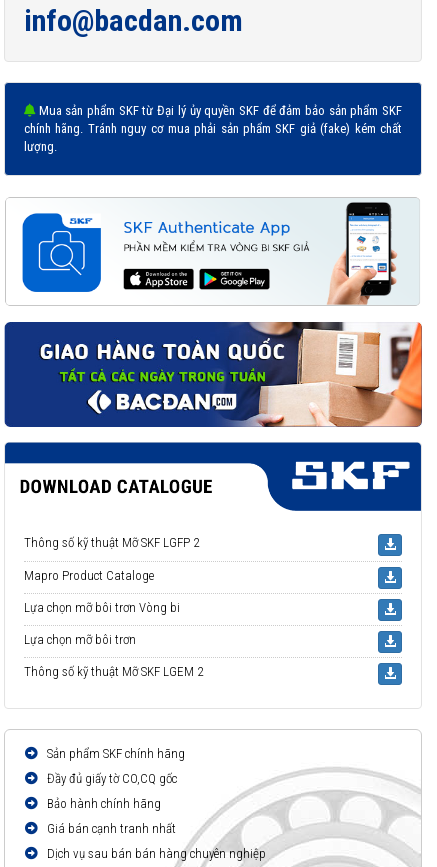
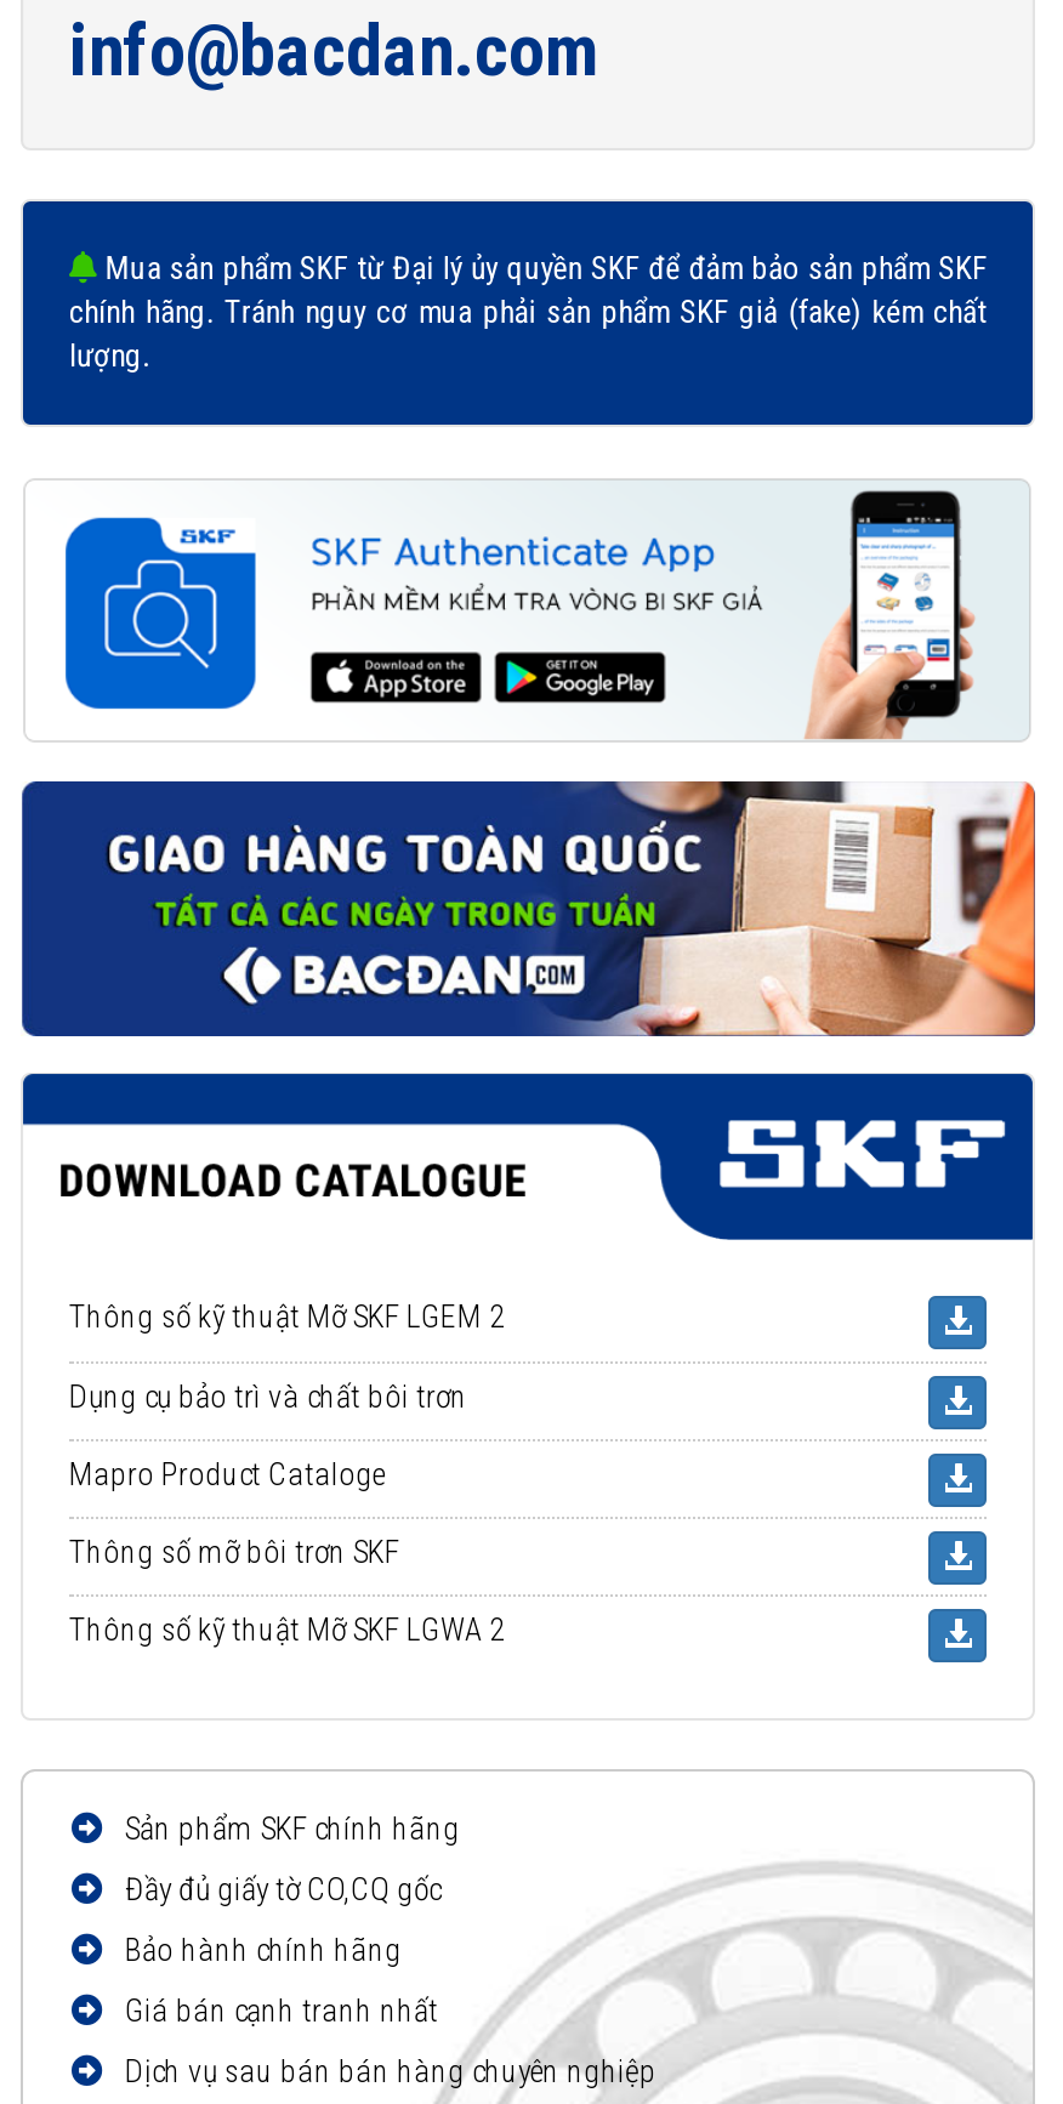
- Thông số kỹ thuật Mỡ SKF LGFP 2
+ Dụng cụ bảo trì và chất bôi trơn

moved down: Mapro Product Cataloge

- Lựa chọn mỡ bôi trơn Vòng bi
- Lựa chọn mỡ bôi trơn
+ Thông số mỡ bôi trơn SKF
+ Thông số kỹ thuật Mỡ SKF LGWA 2

moved up: Thông số kỹ thuật Mỡ SKF LGEM 2
